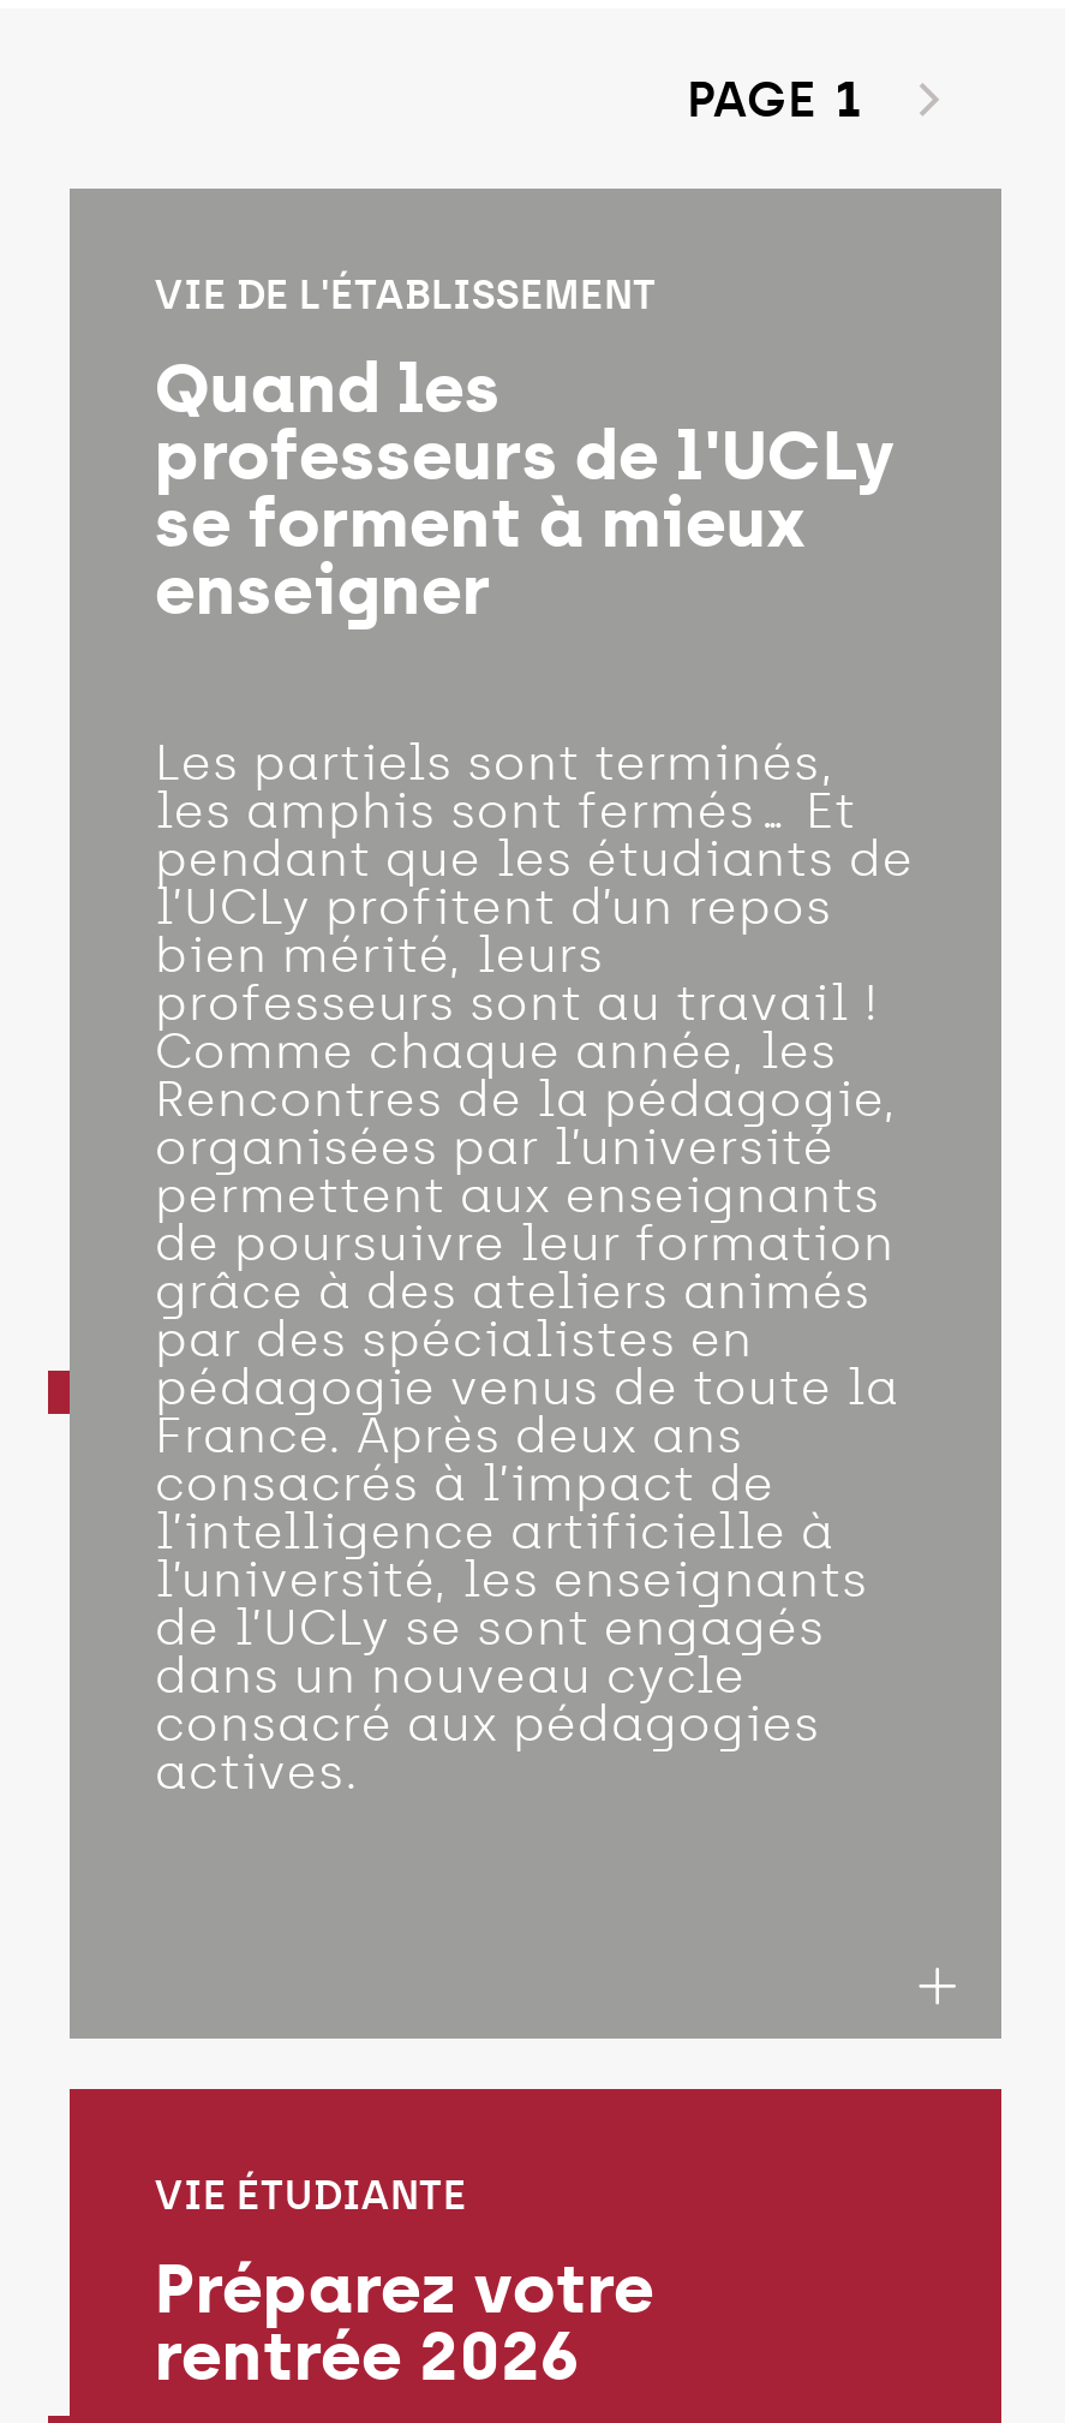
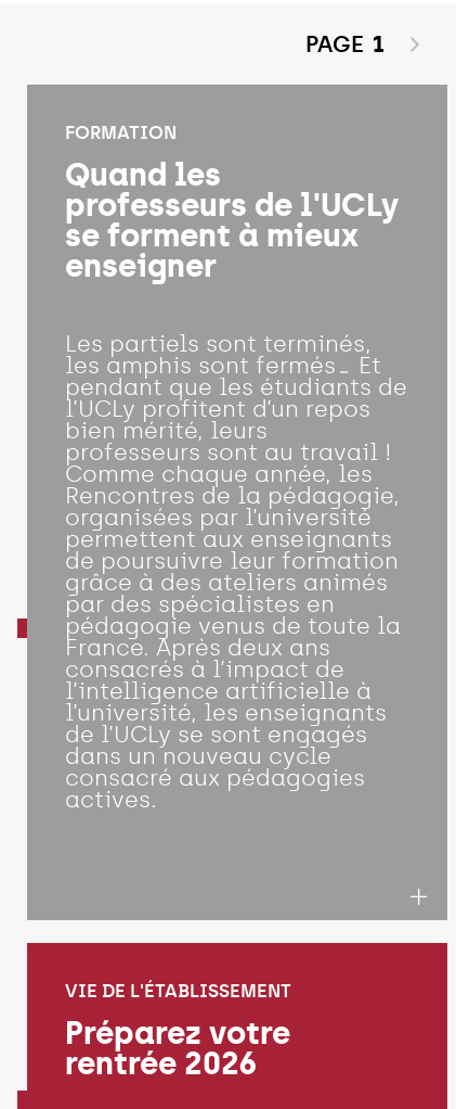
+ FORMATION

moved down: VIE DE L'ÉTABLISSEMENT

- VIE ÉTUDIANTE
